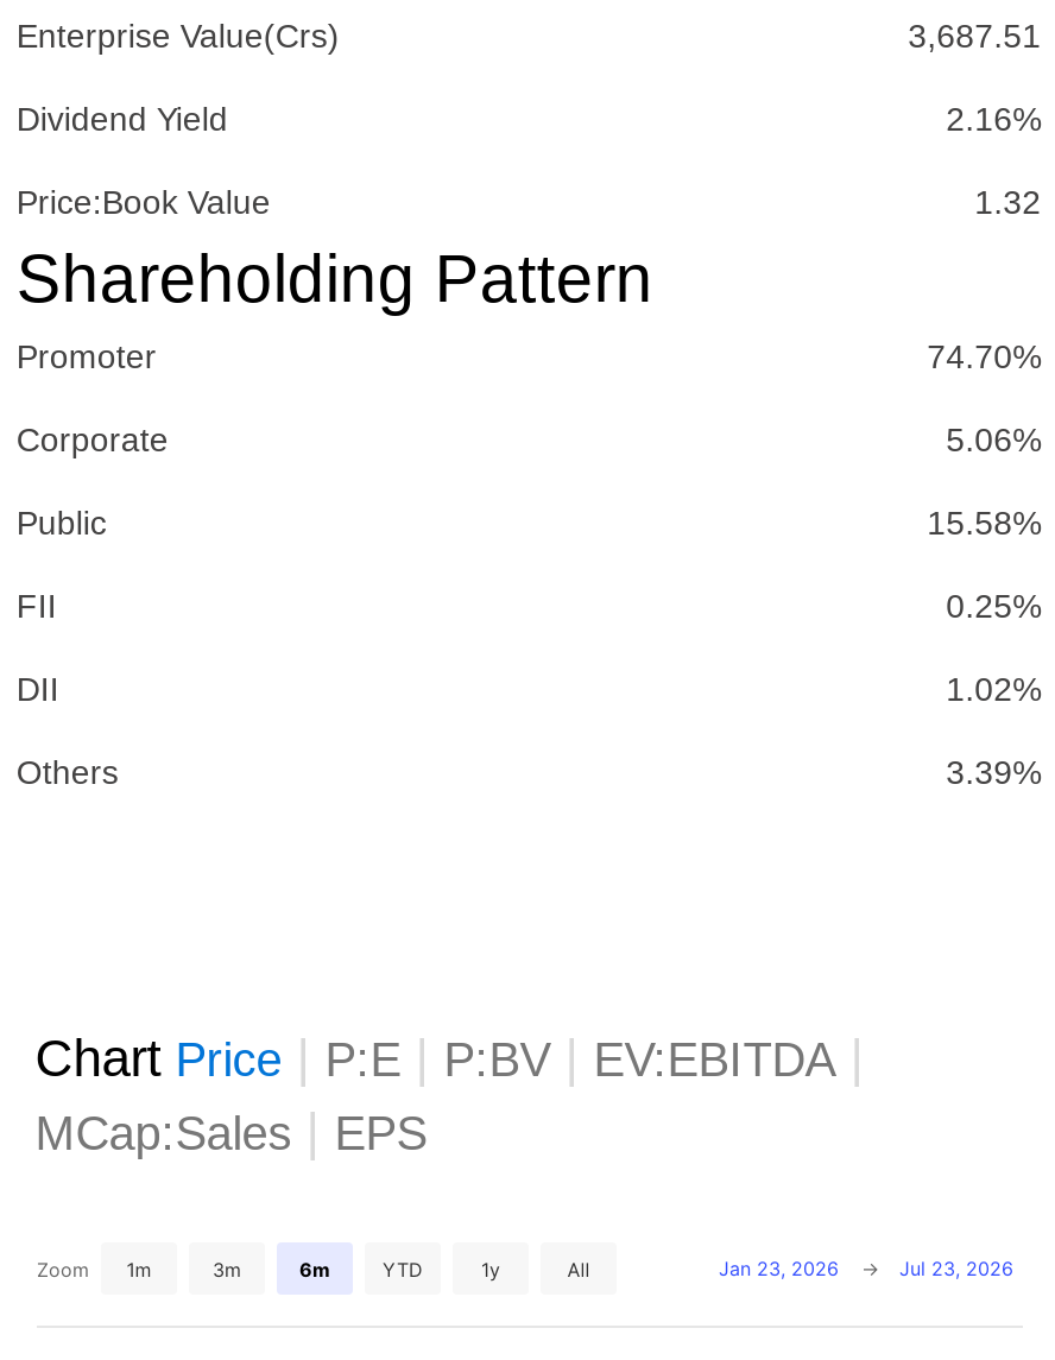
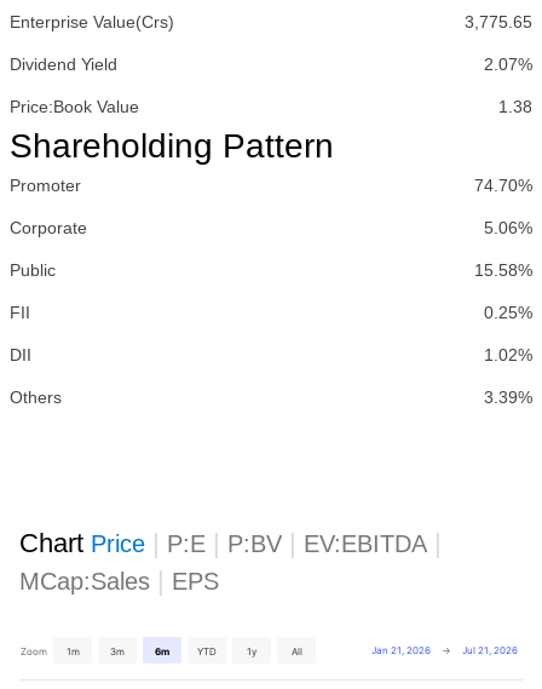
- 3,687.51
+ 3,775.65

- 2.16%
+ 2.07%

- 1.32
+ 1.38

- Jan 23, 2026
+ Jan 21, 2026

- Jul 23, 2026
+ Jul 21, 2026
